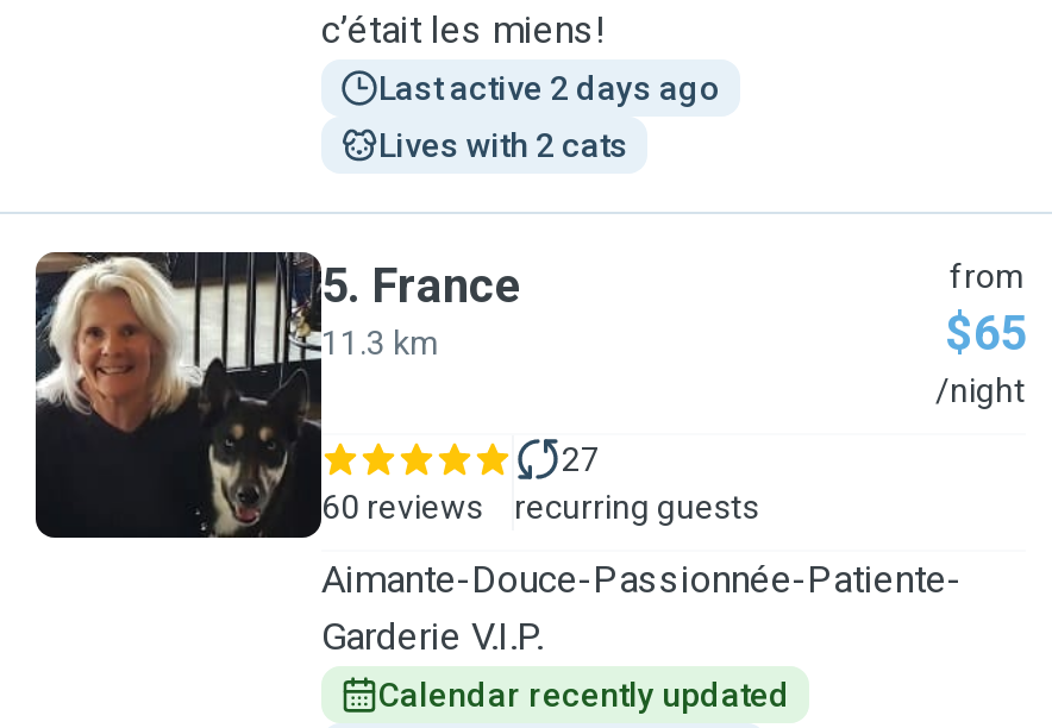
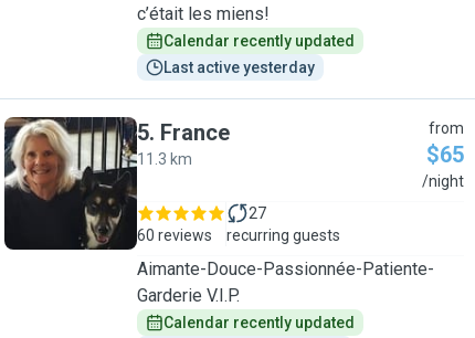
- Last active 2 days ago
+ Calendar recently updated

- Lives with 2 cats
+ Last active yesterday
